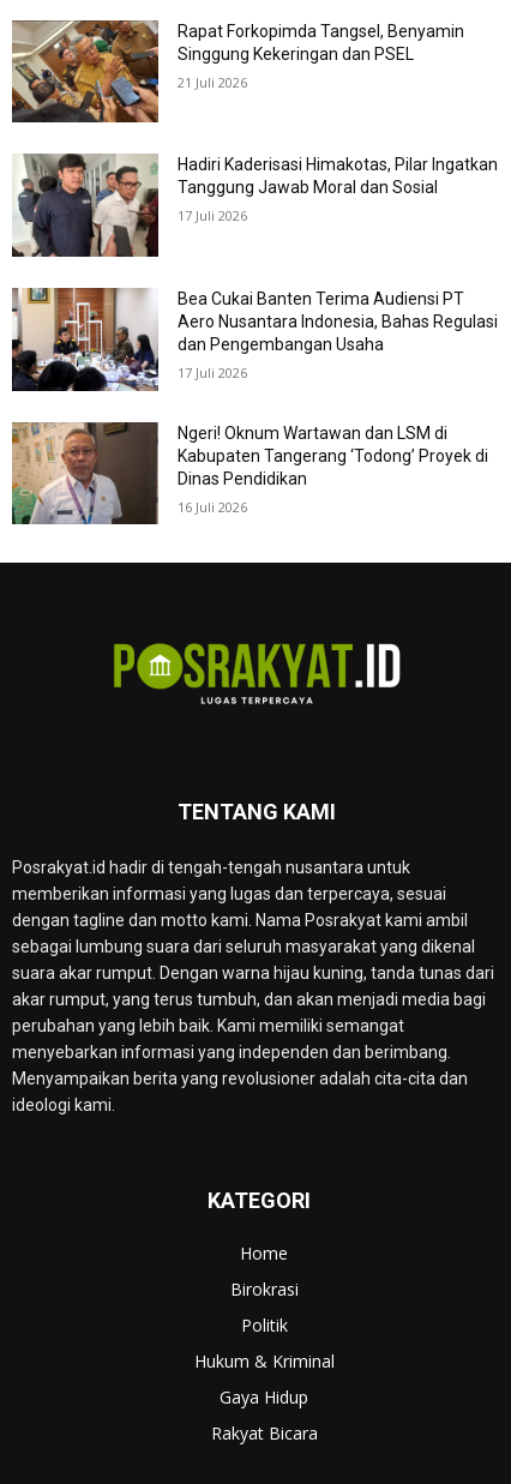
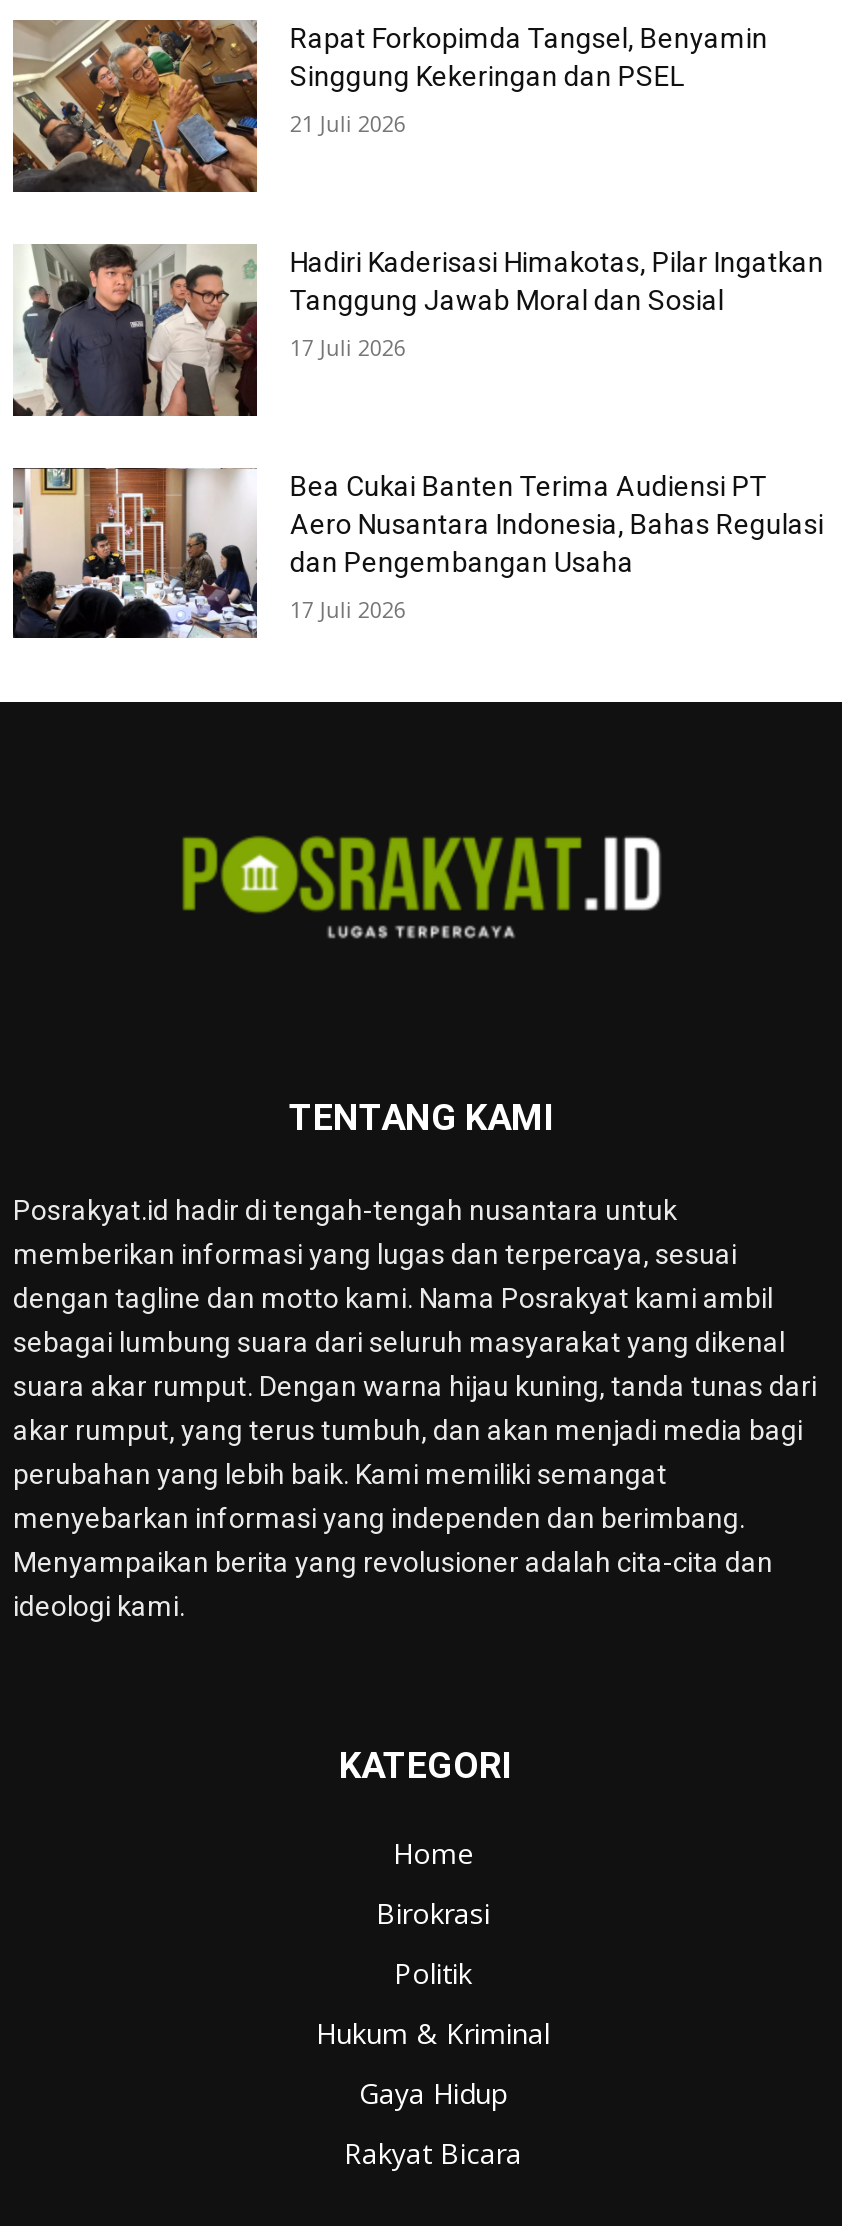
- [image]
- Ngeri! Oknum Wartawan dan LSM di
- Kabupaten Tangerang ‘Todong’ Proyek di
- Dinas Pendidikan
- 16 Juli 2026
